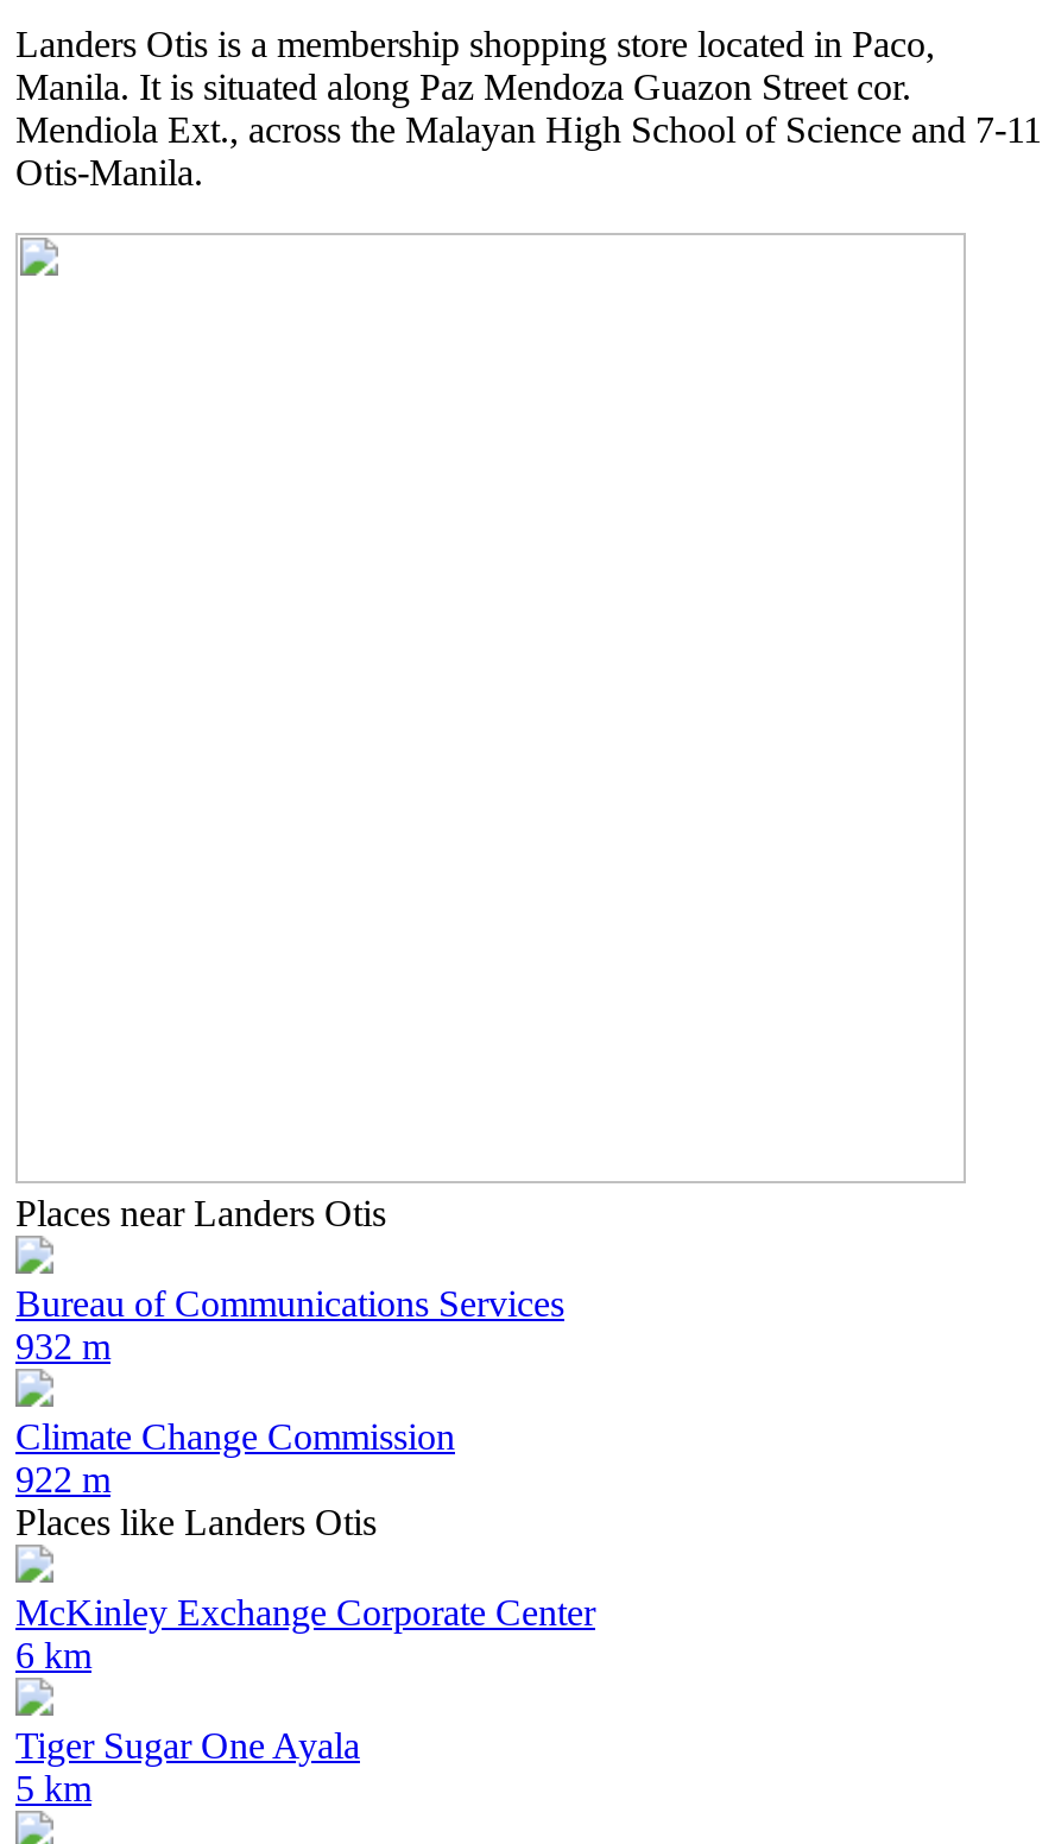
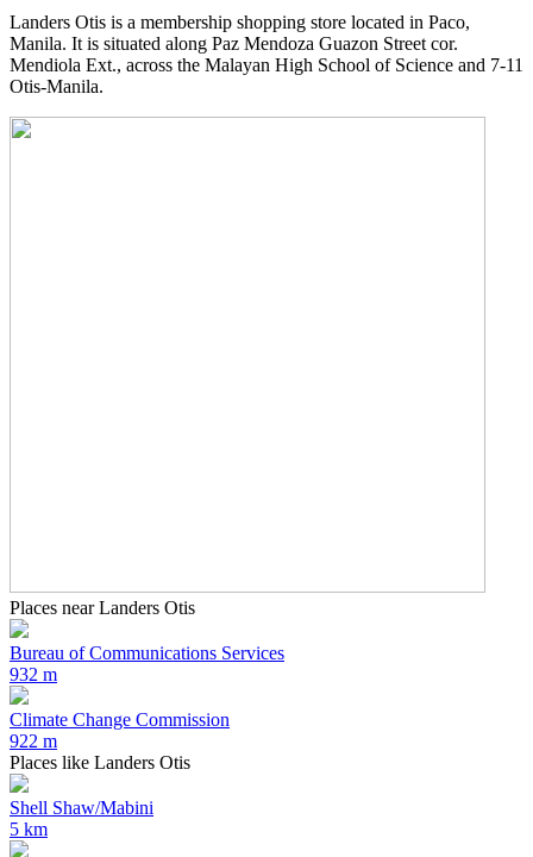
- McKinley Exchange Corporate Center
- 6 km
- Tiger Sugar One Ayala
+ Shell Shaw/Mabini
